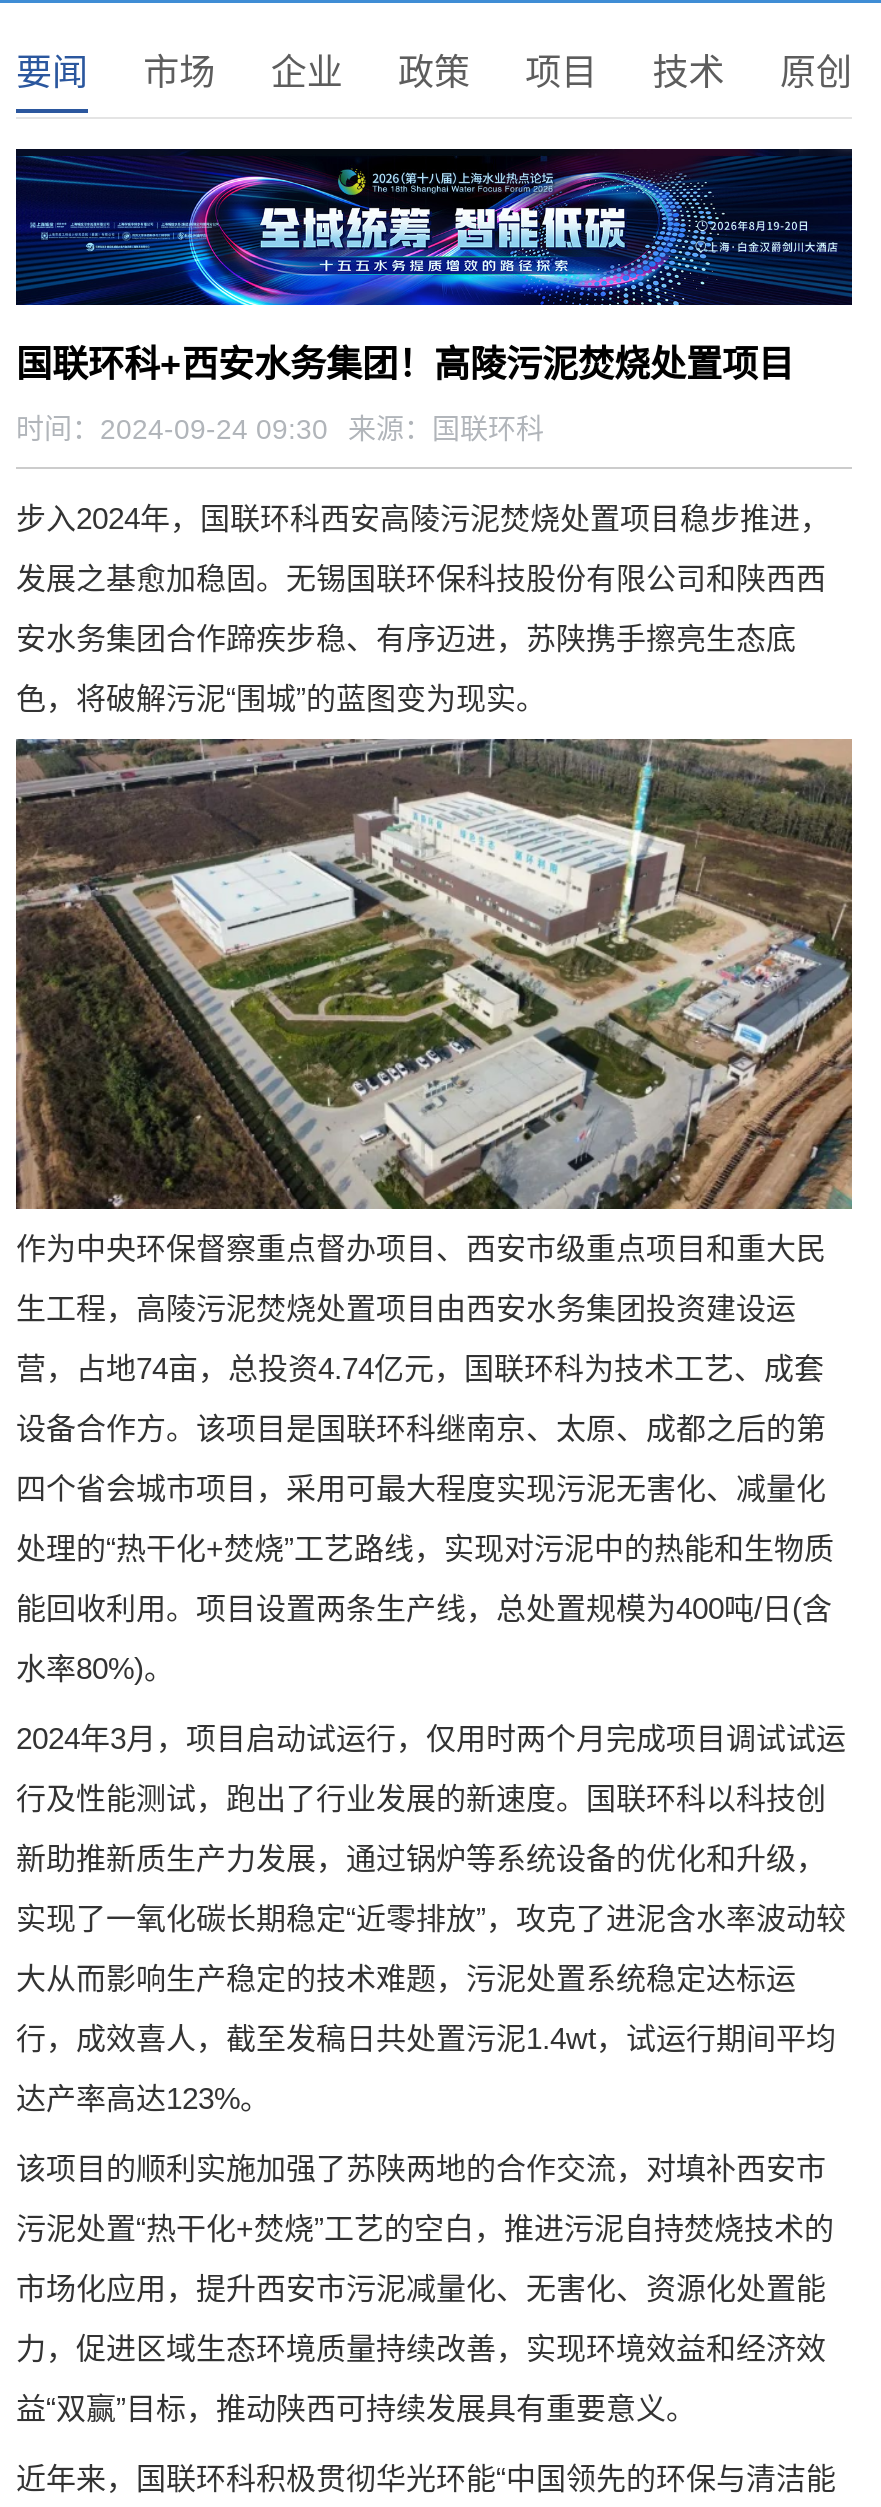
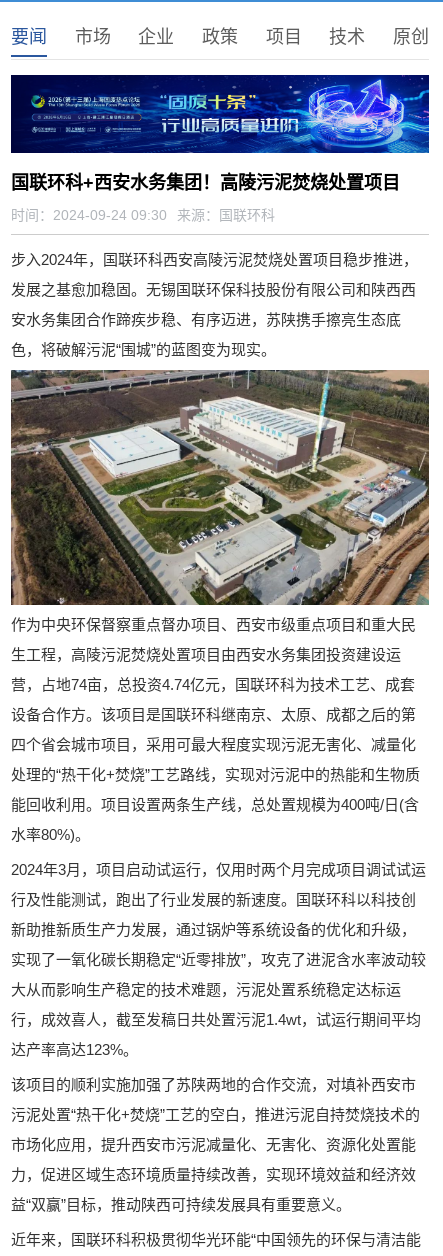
- [image]
+ [image]
